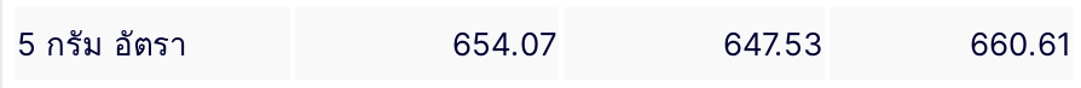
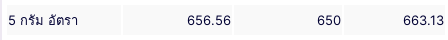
- 654.07
+ 656.56

- 647.53
+ 650

- 660.61
+ 663.13
